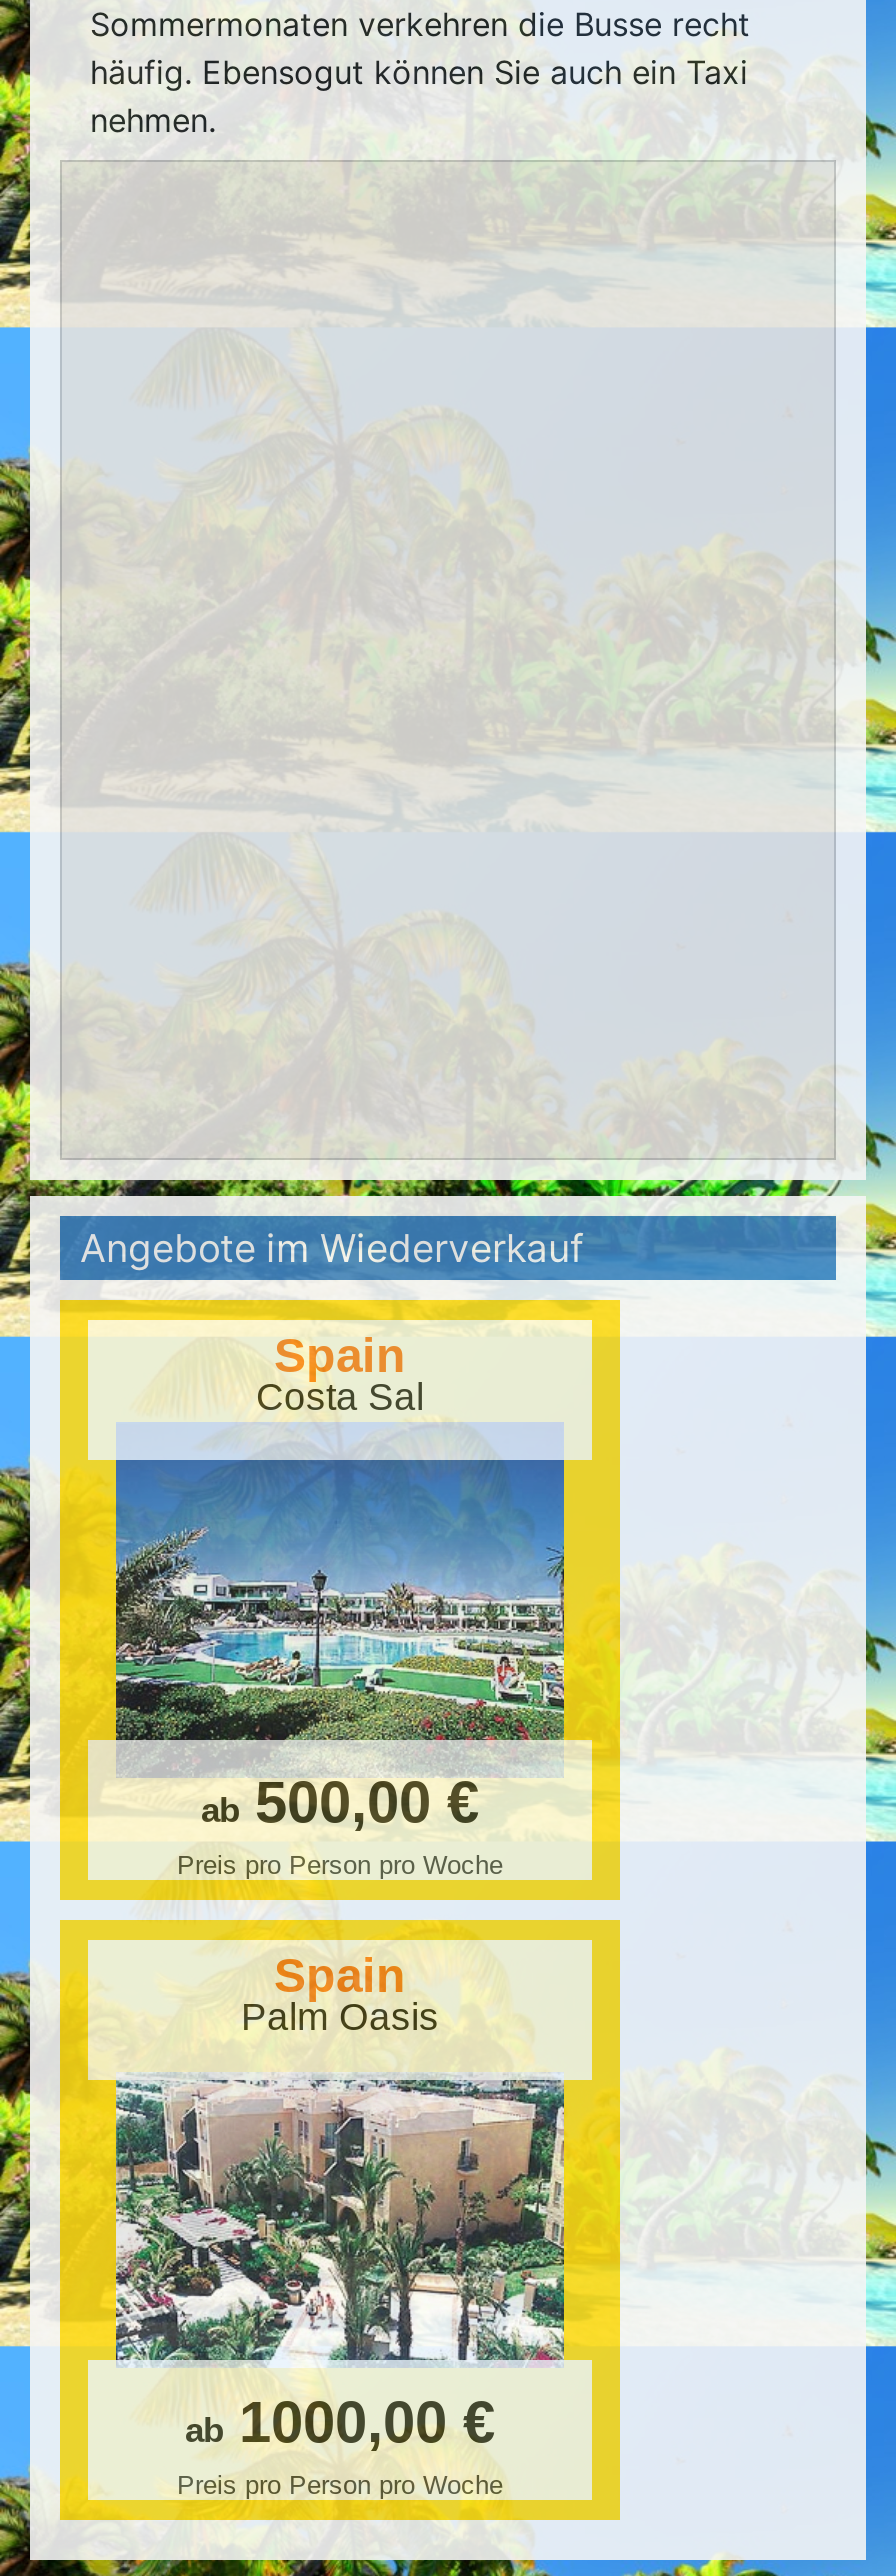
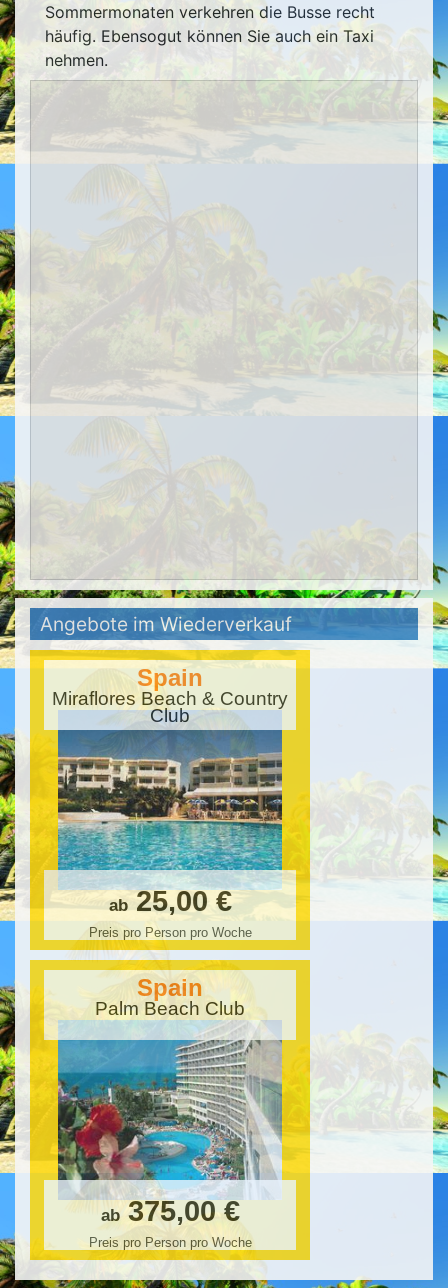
- Costa Sal
+ Miraflores Beach & Country
+ Club

- [image]
- ab 500,00 €
+ [image]
+ ab 25,00 €

- Palm Oasis
+ Palm Beach Club

- [image]
- ab 1000,00 €
+ [image]
+ ab 375,00 €
